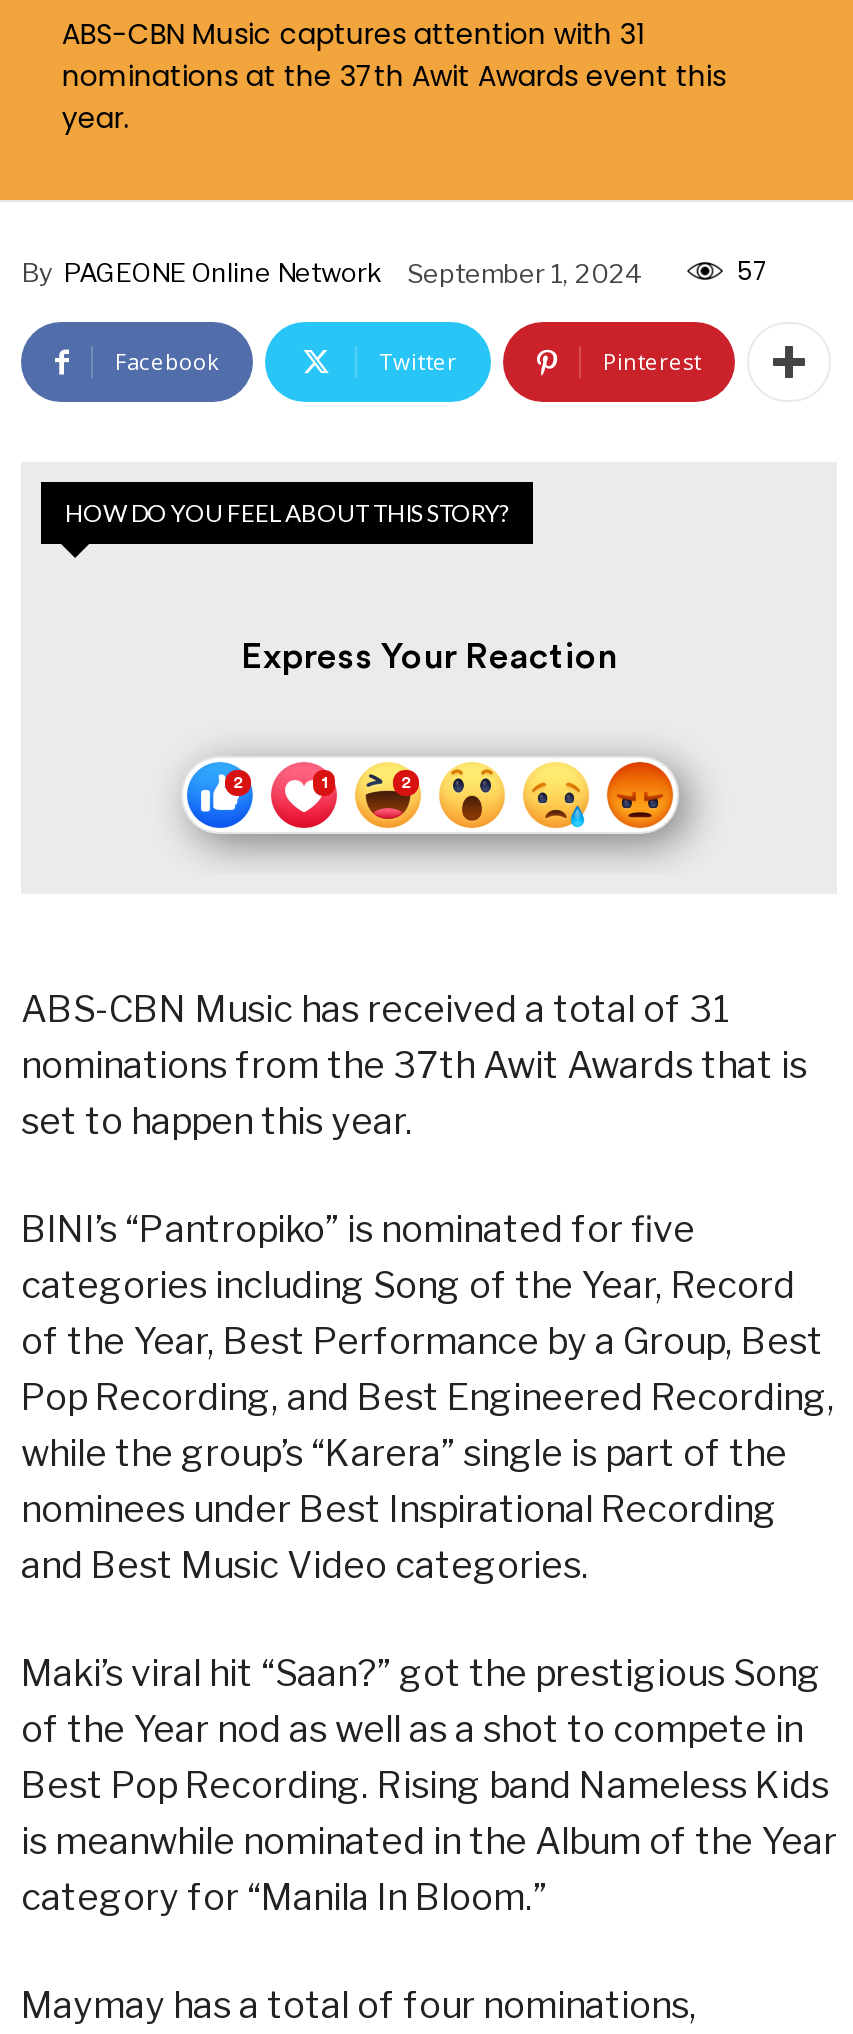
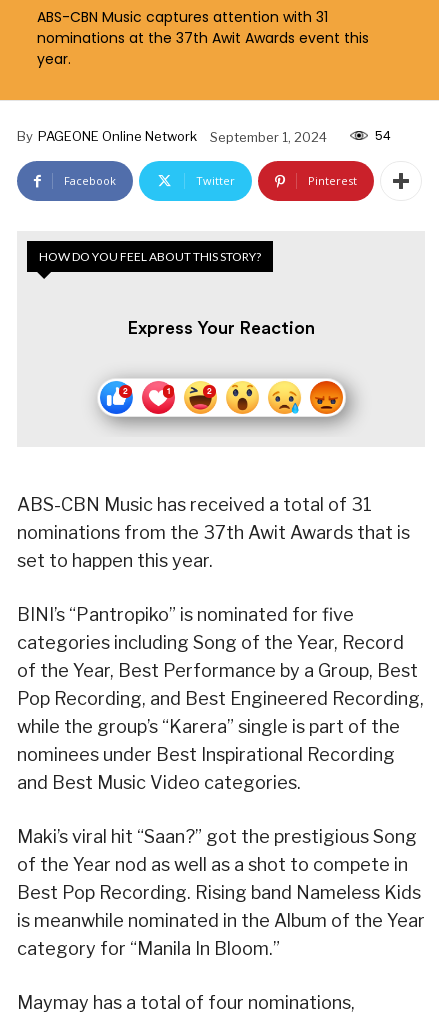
- 57
+ 54
